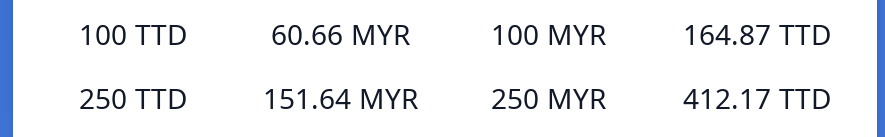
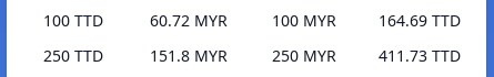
- 60.66 MYR
+ 60.72 MYR

- 100 MYR 164.87 TTD
+ 100 MYR 164.69 TTD

- 151.64 MYR
+ 151.8 MYR

- 412.17 TTD
+ 411.73 TTD
